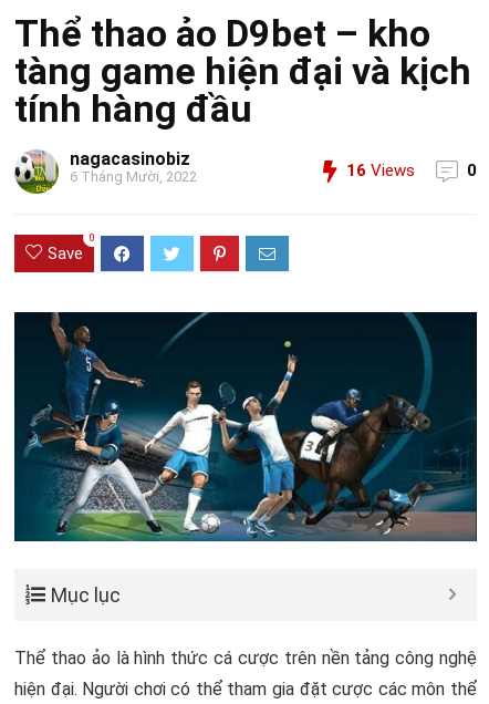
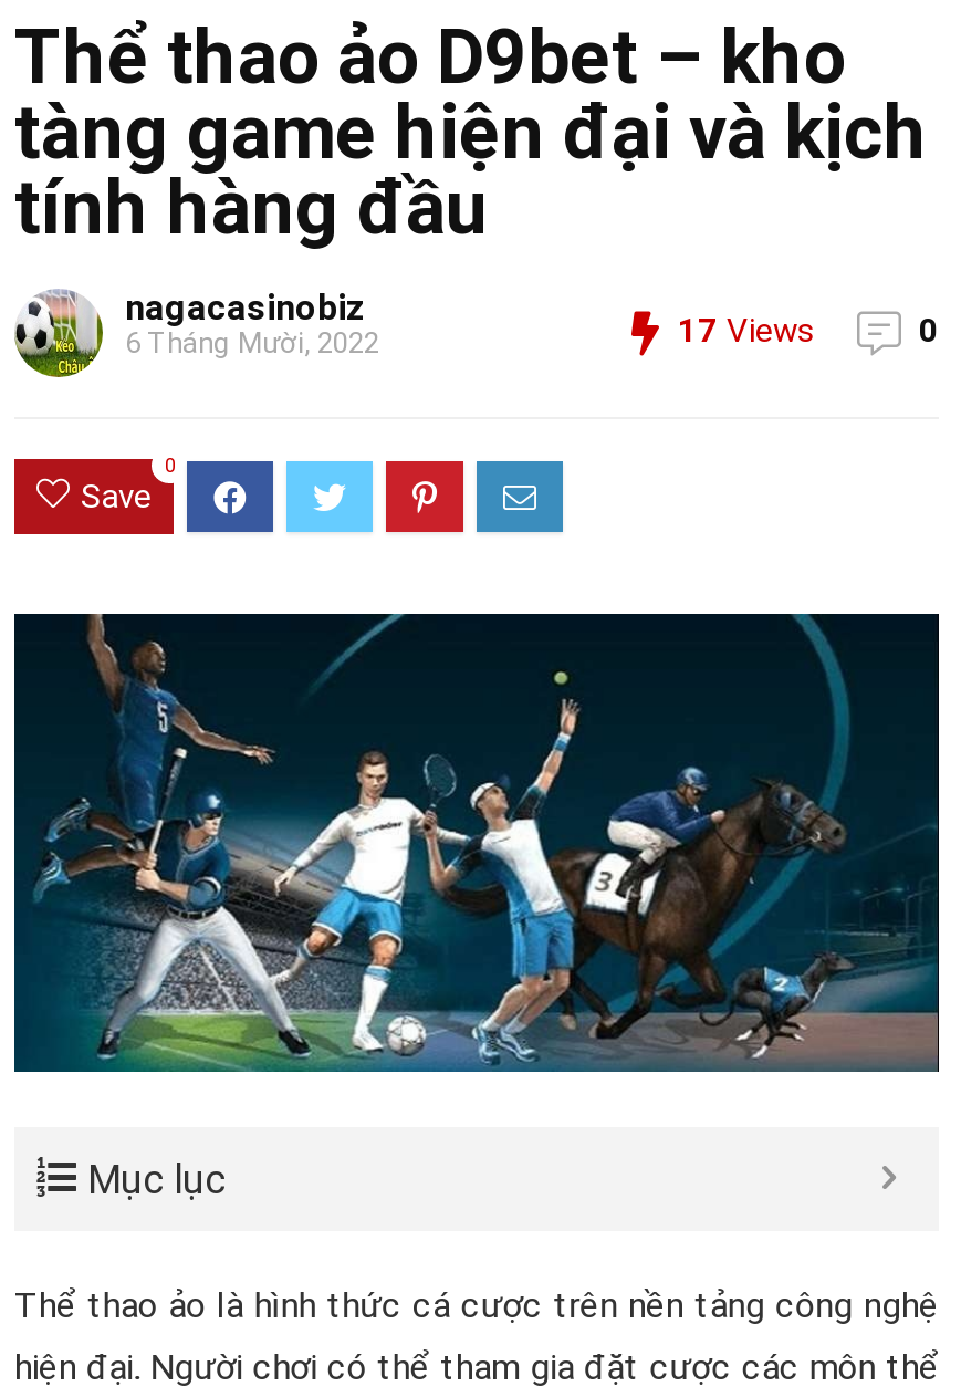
- 16 Views
+ 17 Views
